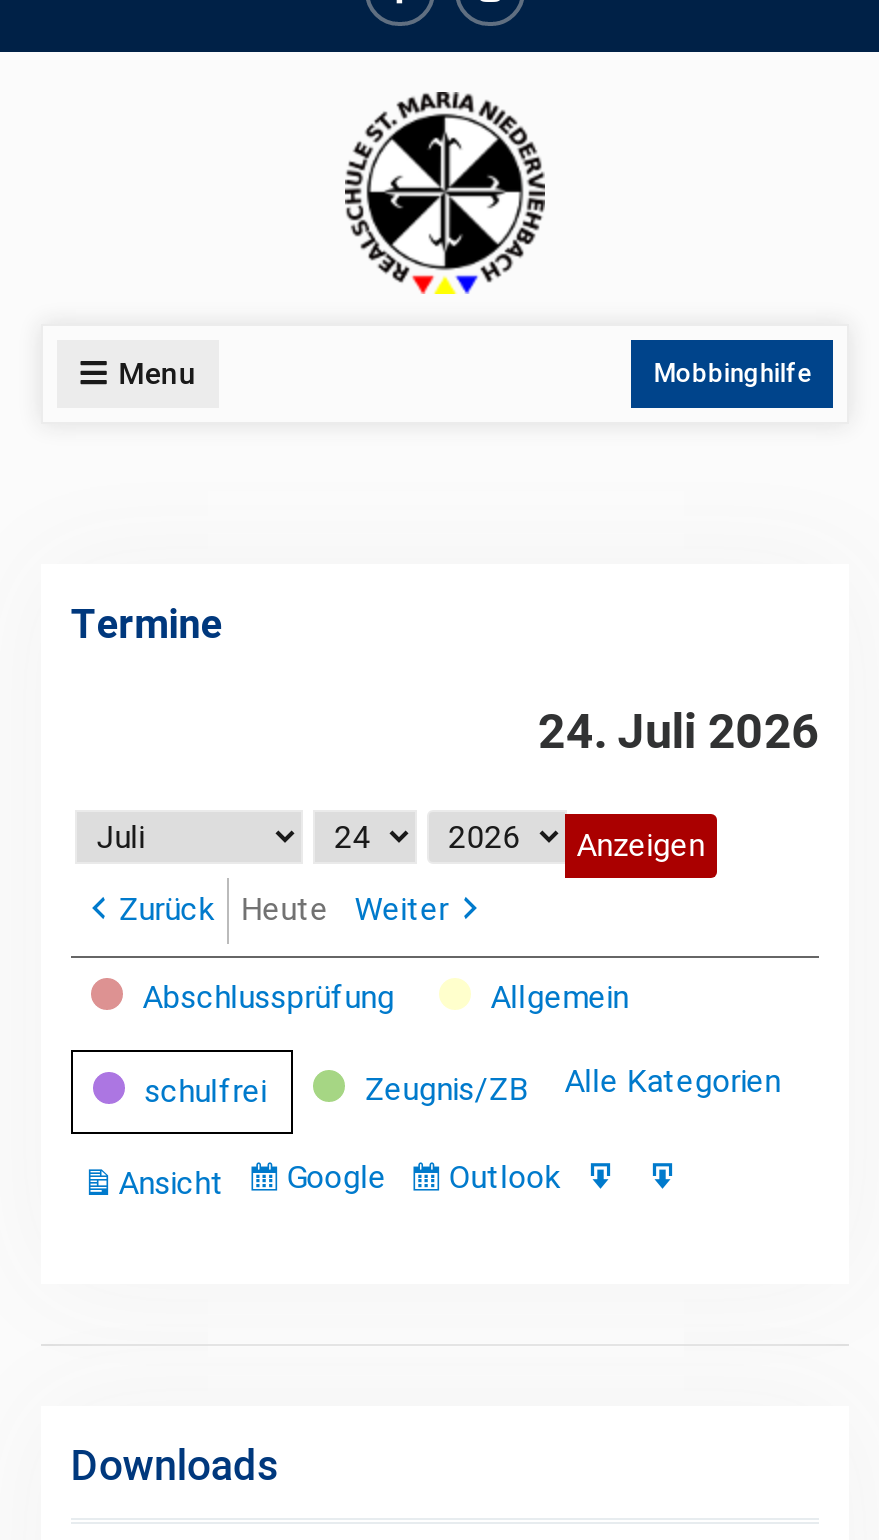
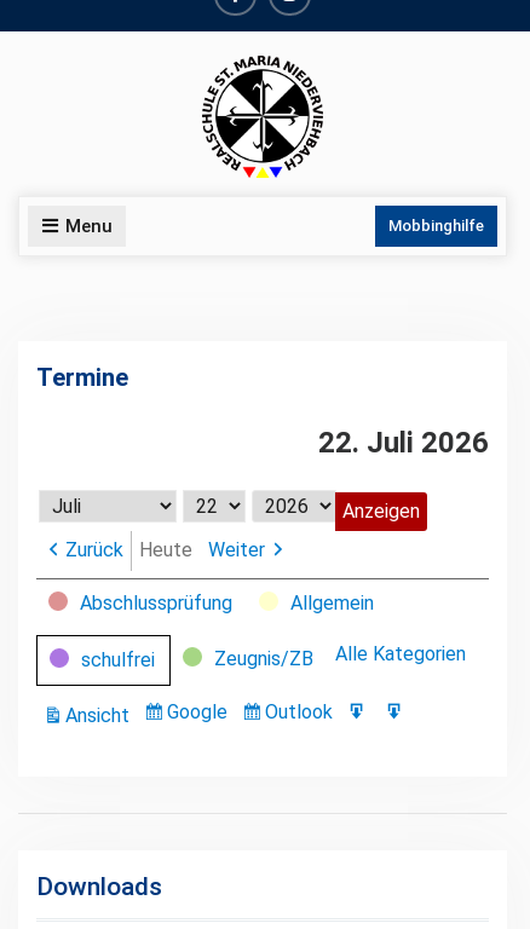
- 24. Juli 2026
+ 22. Juli 2026
